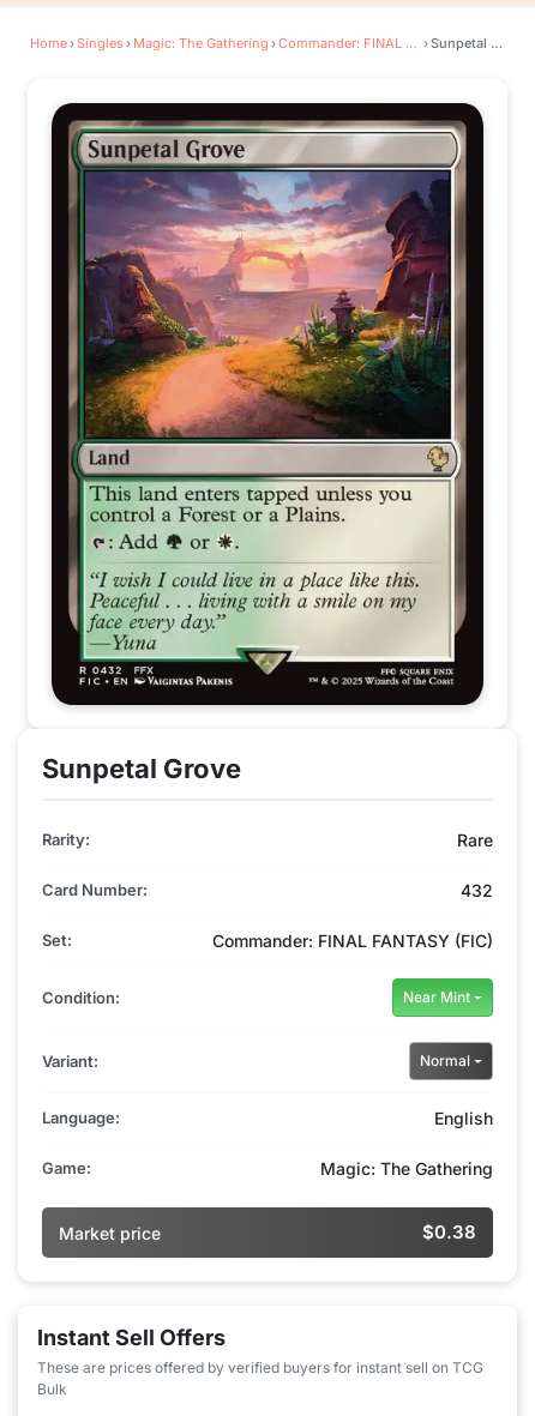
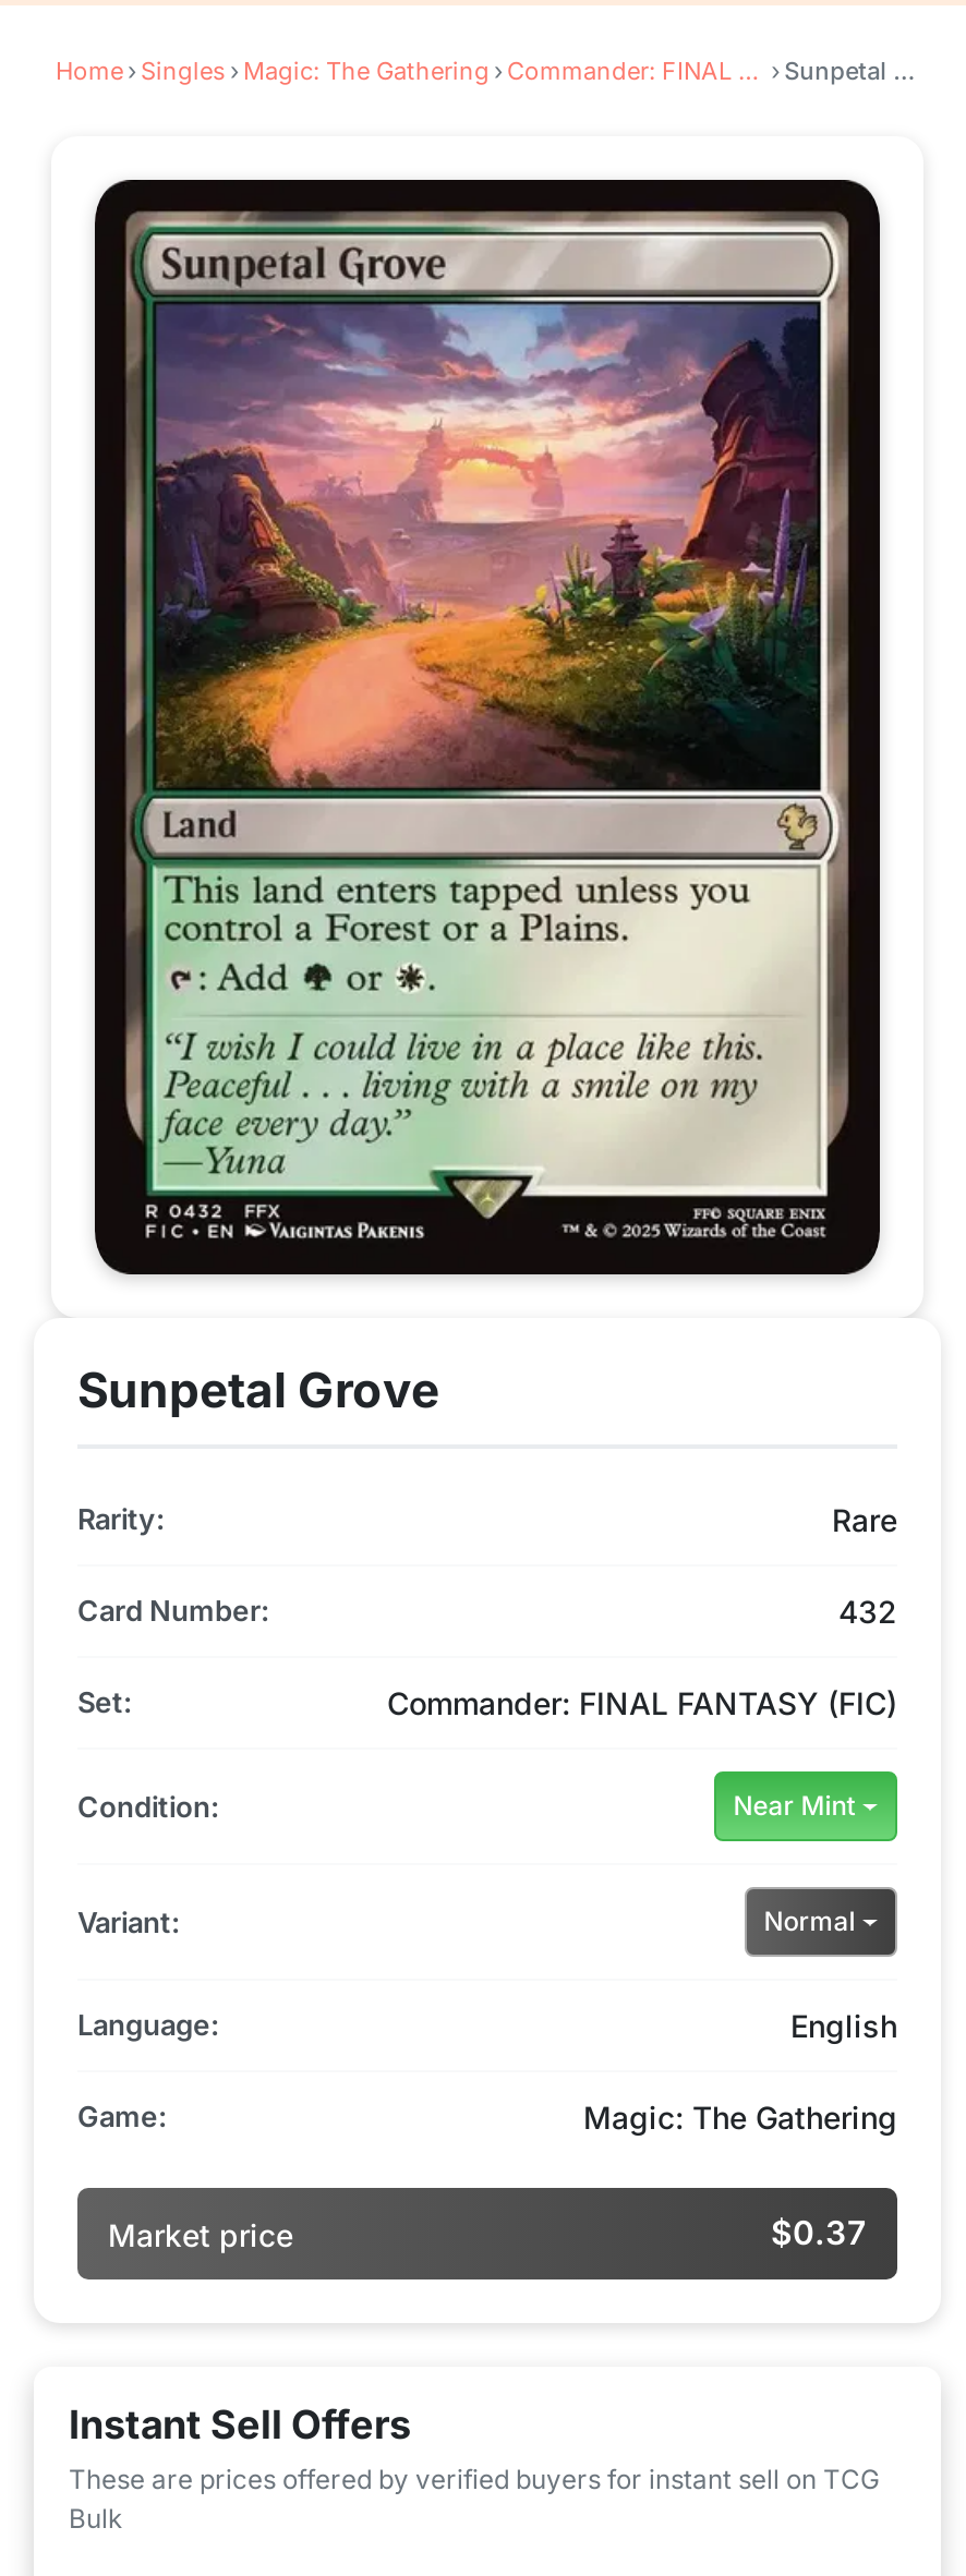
- $0.38
+ $0.37
